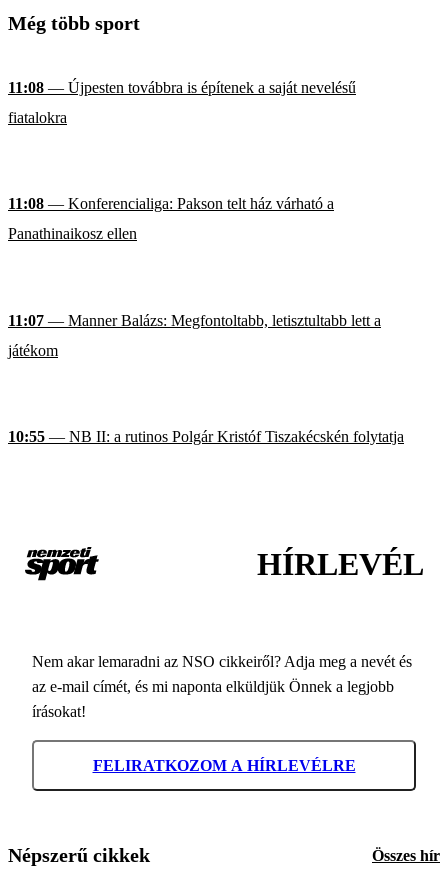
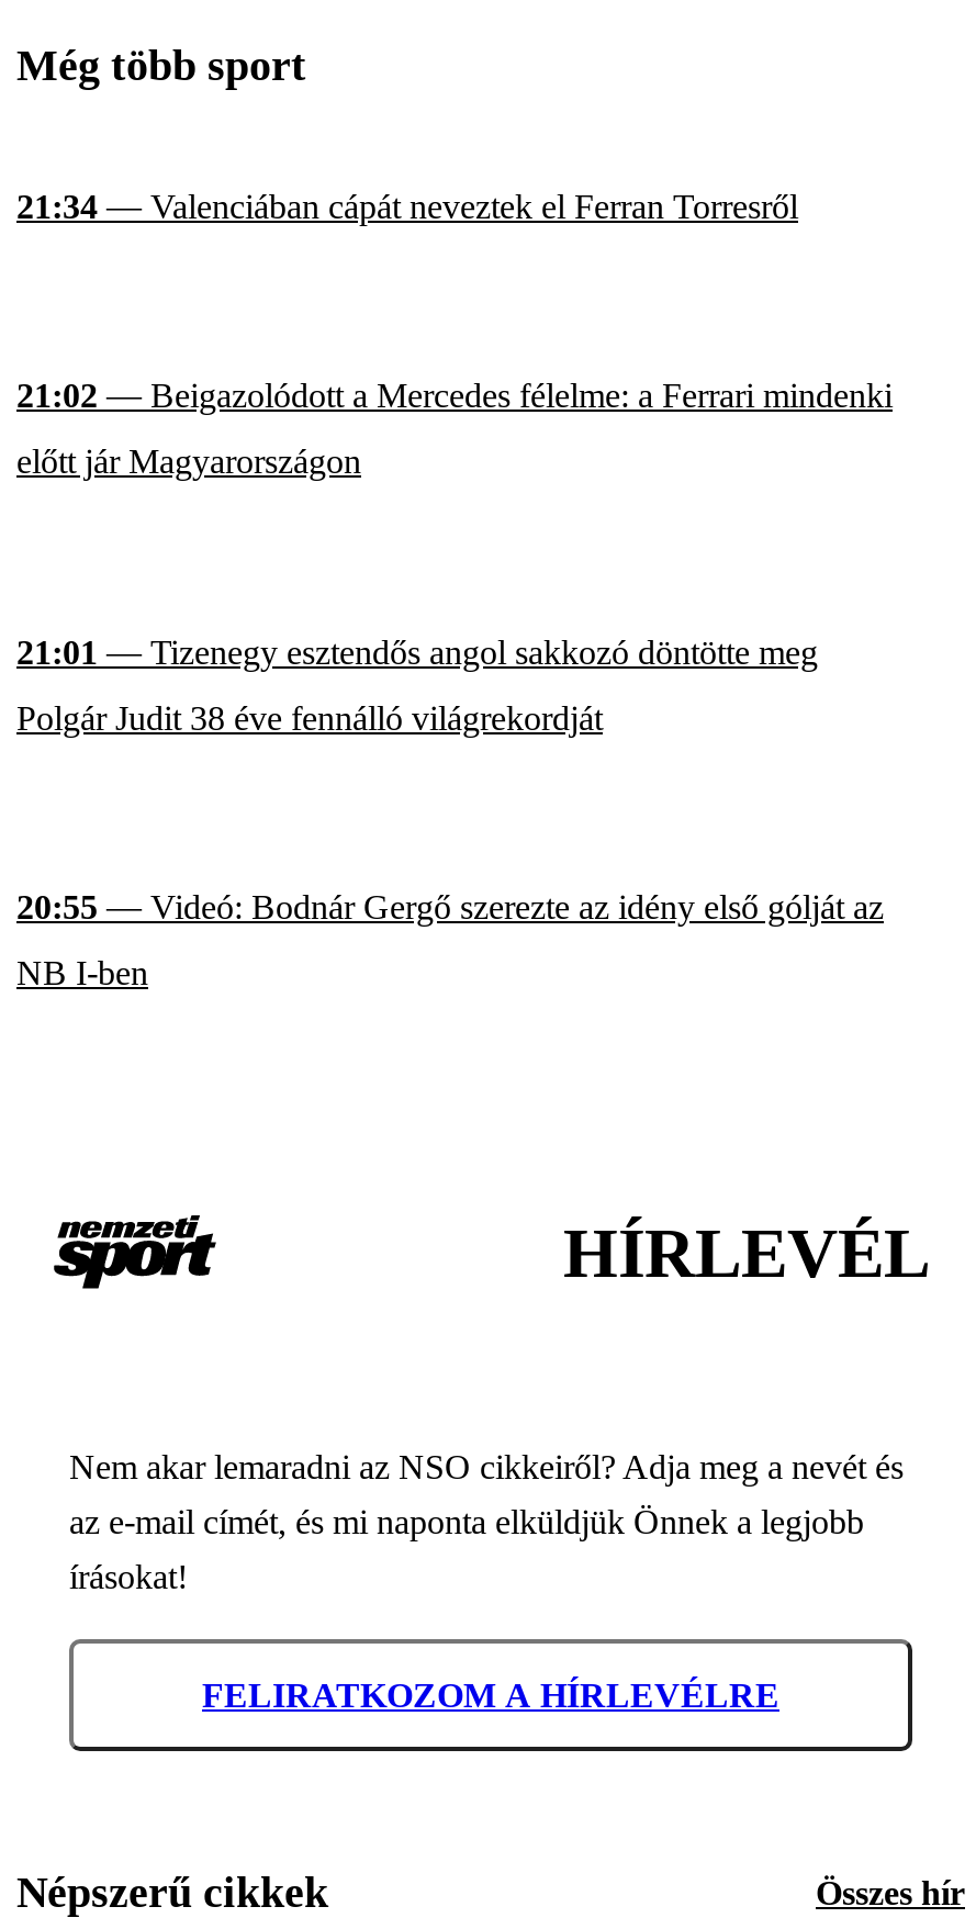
- 11:08 — Újpesten továbbra is építenek a saját nevelésű
+ 21:34 — Valenciában cápát neveztek el Ferran Torresről

- fiatalokra
+ 21:02 — Beigazolódott a Mercedes félelme: a Ferrari mindenki

- 11:08 — Konferencialiga: Pakson telt ház várható a
+ előtt jár Magyarországon

- Panathinaikosz ellen
+ 21:01 — Tizenegy esztendős angol sakkozó döntötte meg

- 11:07 — Manner Balázs: Megfontoltabb, letisztultabb lett a
+ Polgár Judit 38 éve fennálló világrekordját

- játékom
+ 20:55 — Videó: Bodnár Gergő szerezte az idény első gólját az

- 10:55 — NB II: a rutinos Polgár Kristóf Tiszakécskén folytatja
+ NB I-ben
